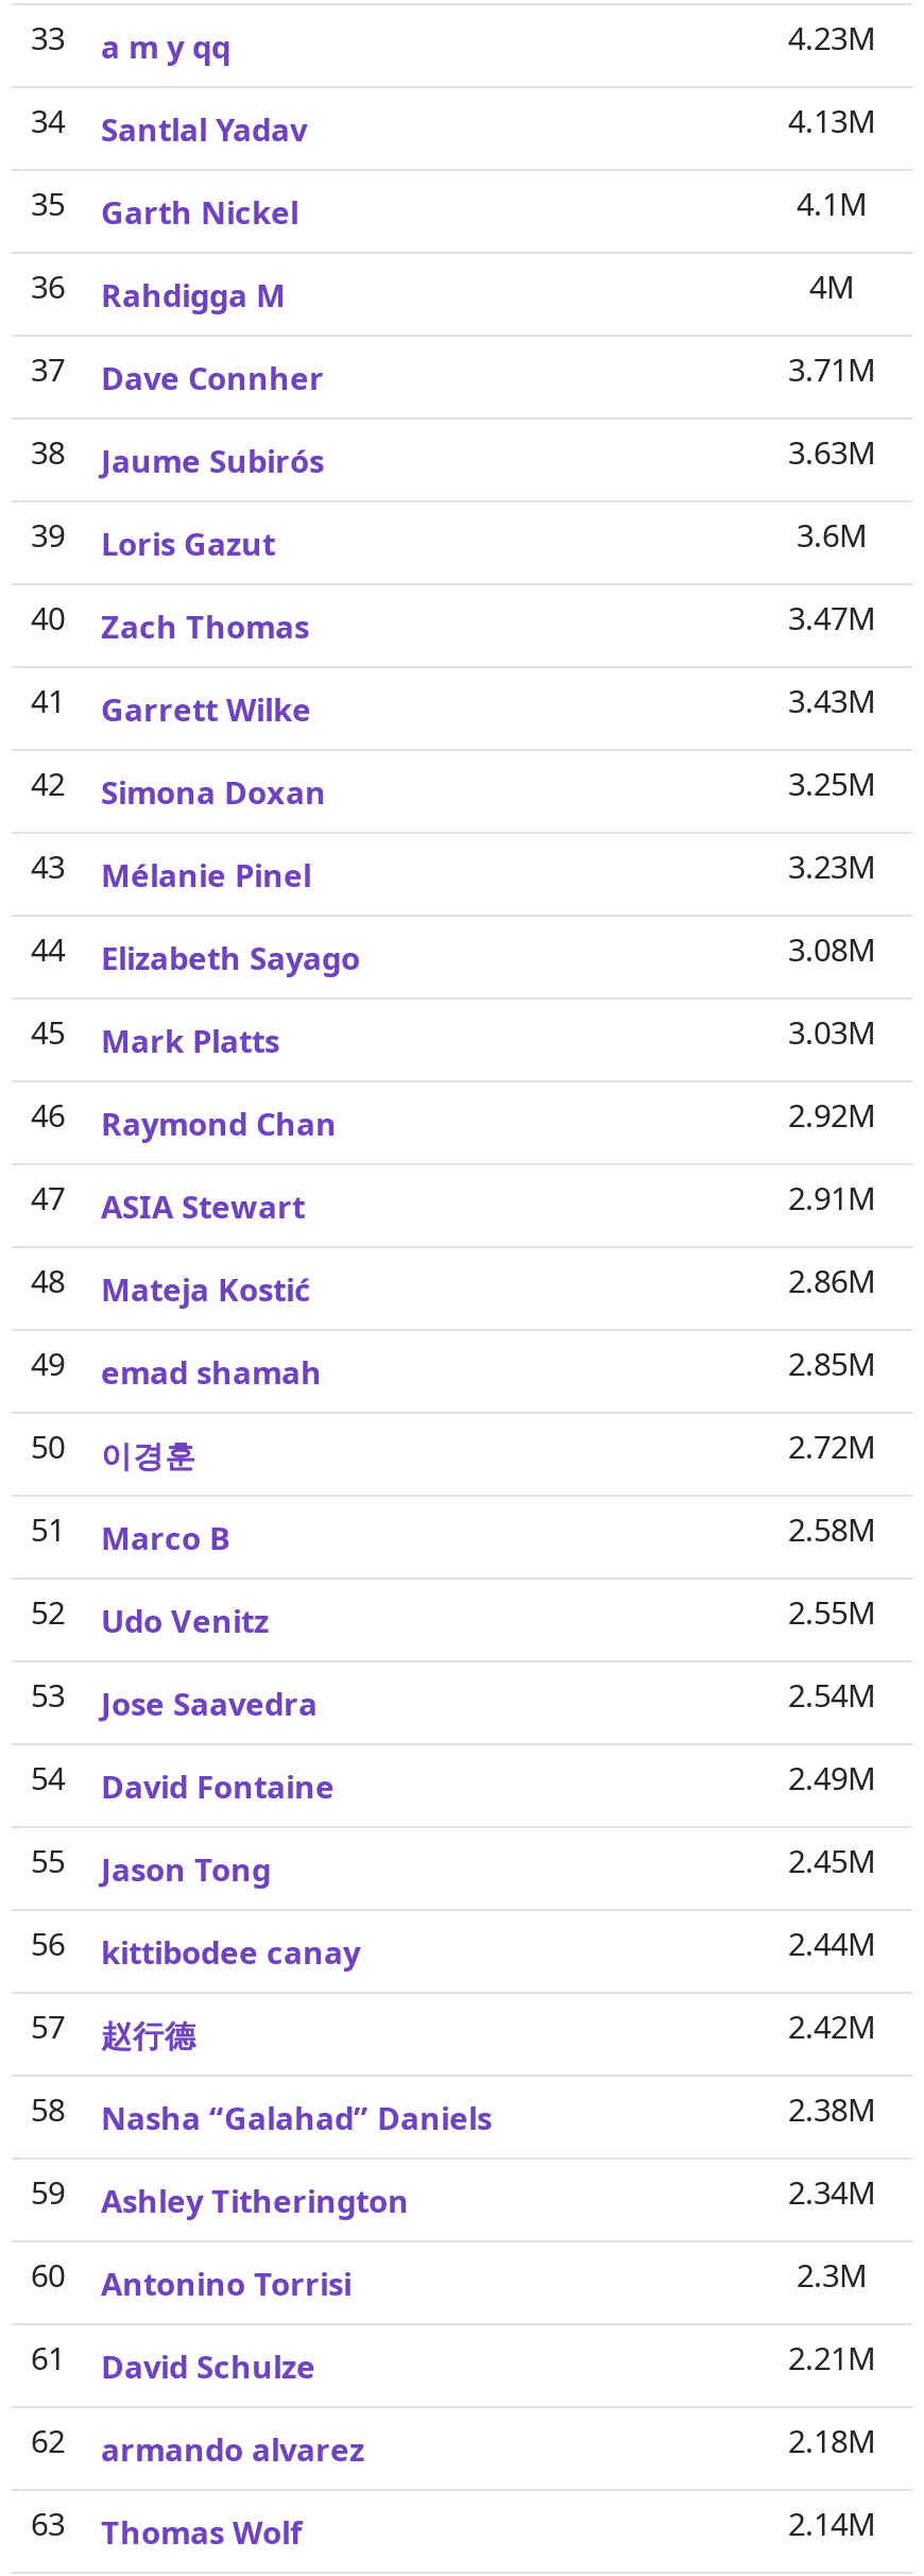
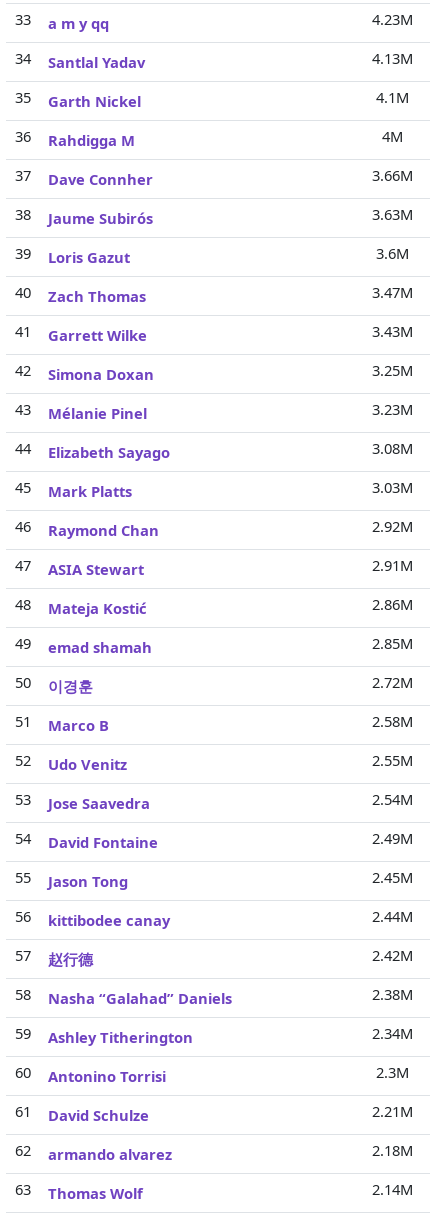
- 3.71M
+ 3.66M
